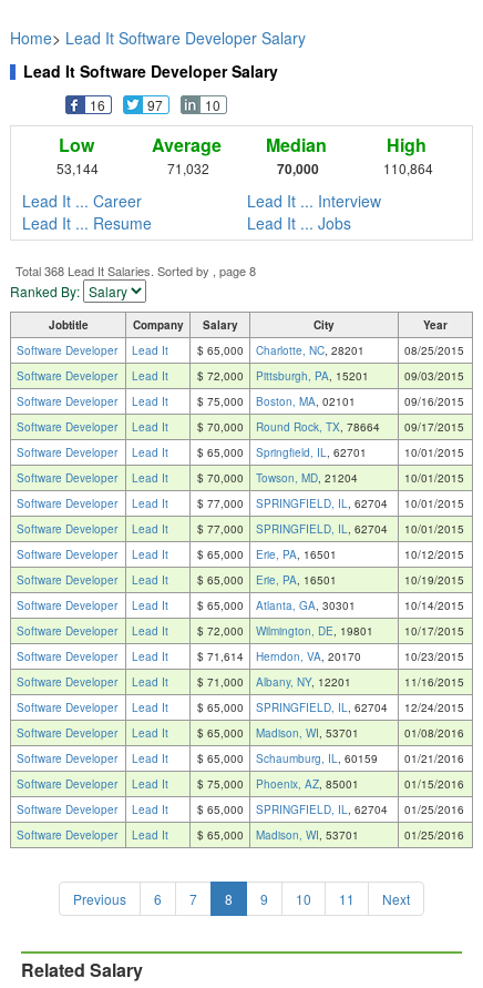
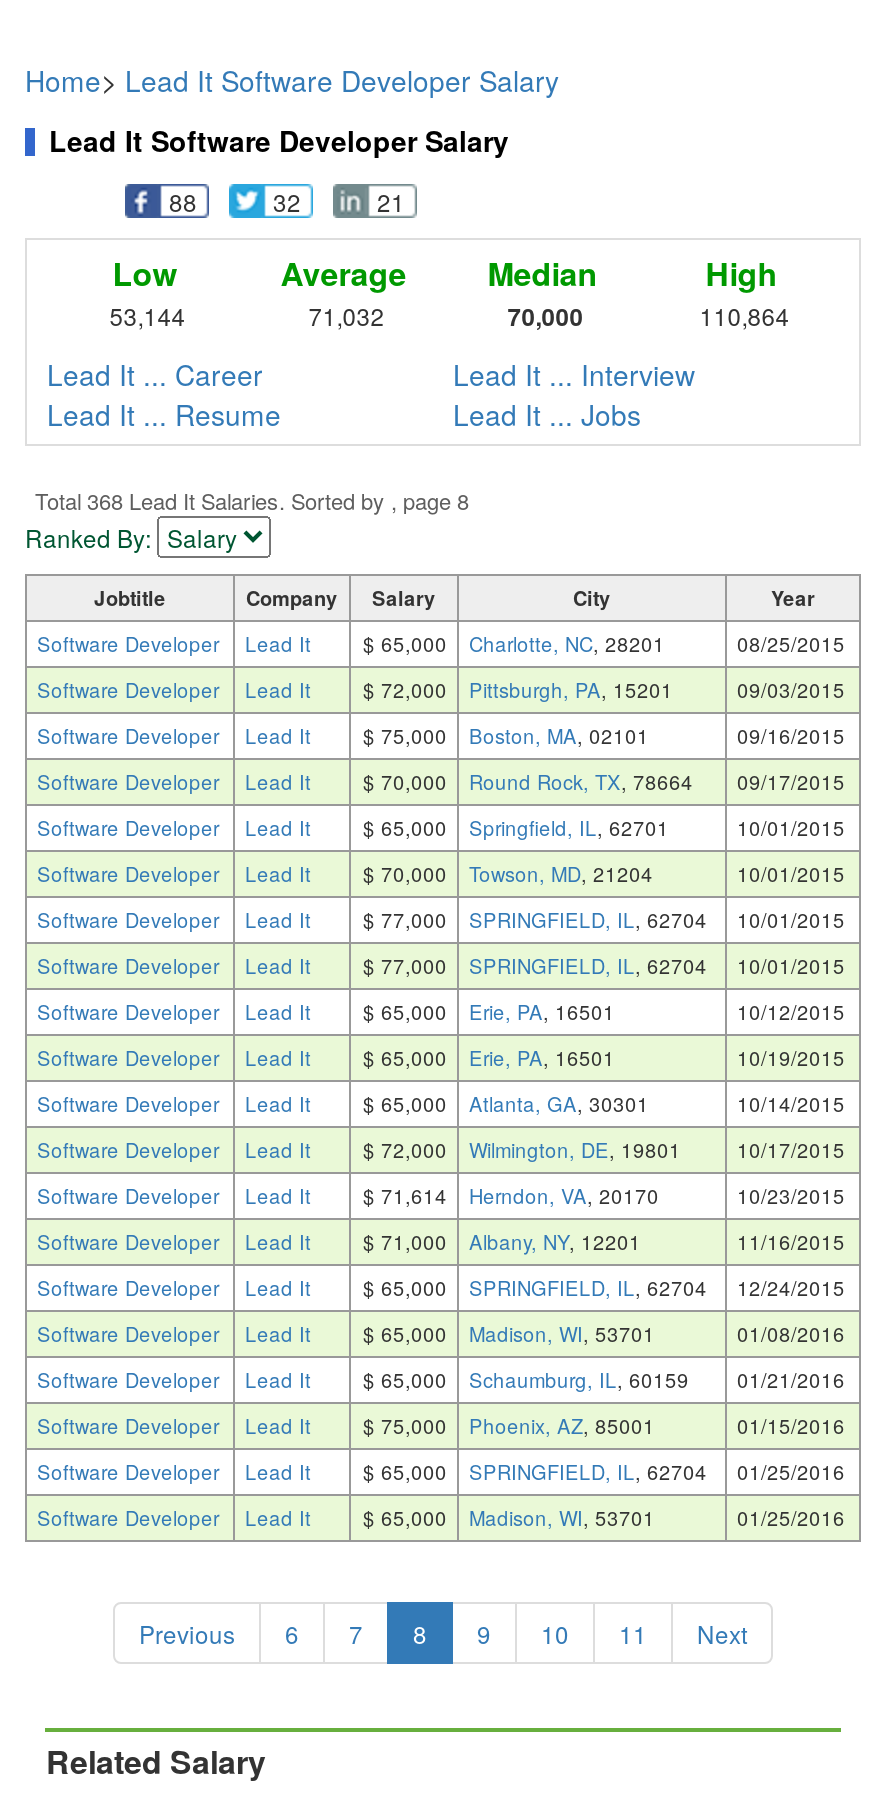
- 16
+ 88

- 97
+ 32

- 10
+ 21
